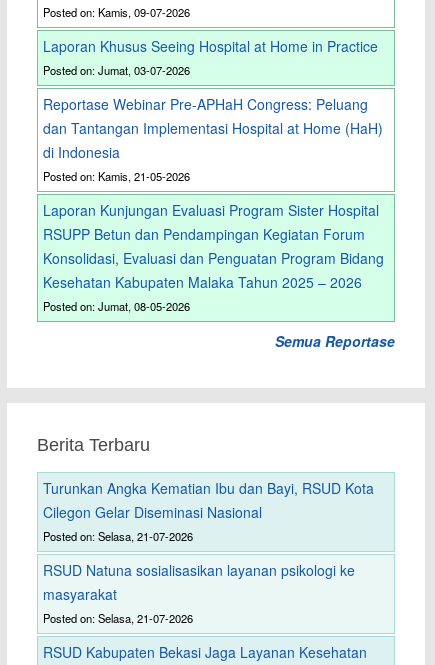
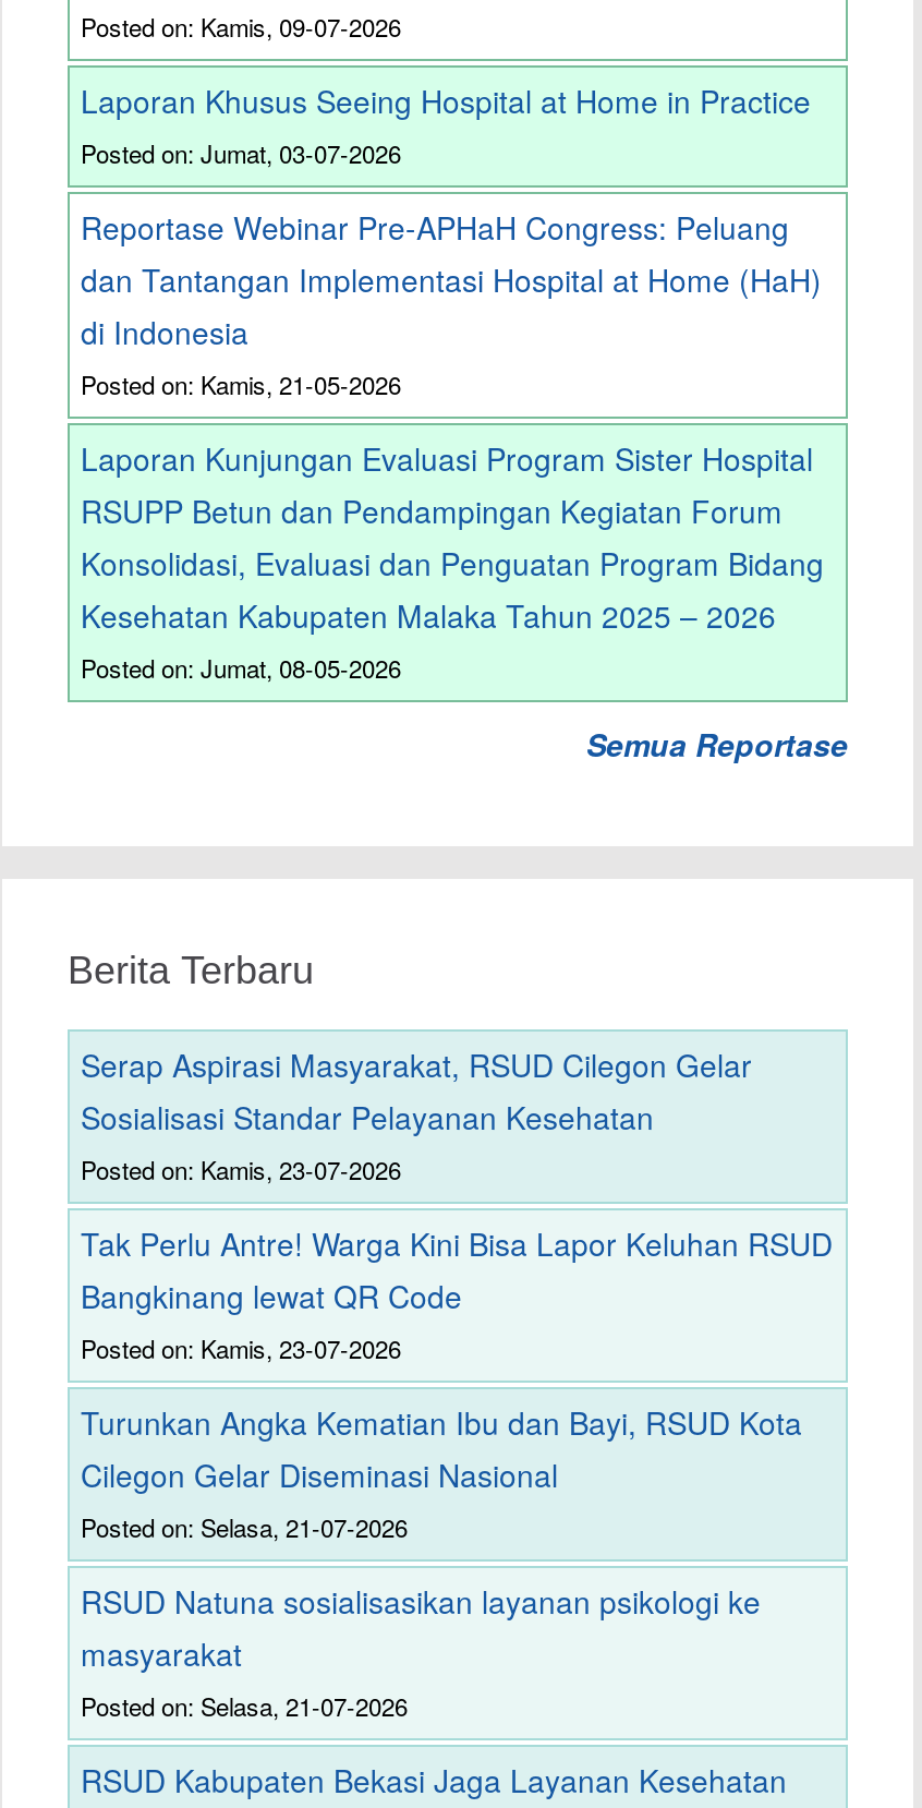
+ Serap Aspirasi Masyarakat, RSUD Cilegon Gelar
+ Sosialisasi Standar Pelayanan Kesehatan
+ Posted on: Kamis, 23-07-2026
+ Tak Perlu Antre! Warga Kini Bisa Lapor Keluhan RSUD
+ Bangkinang lewat QR Code
+ Posted on: Kamis, 23-07-2026
